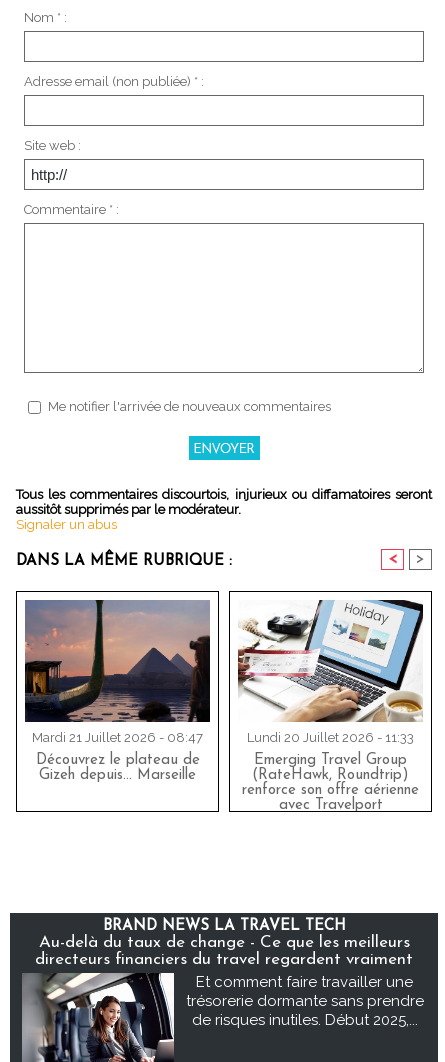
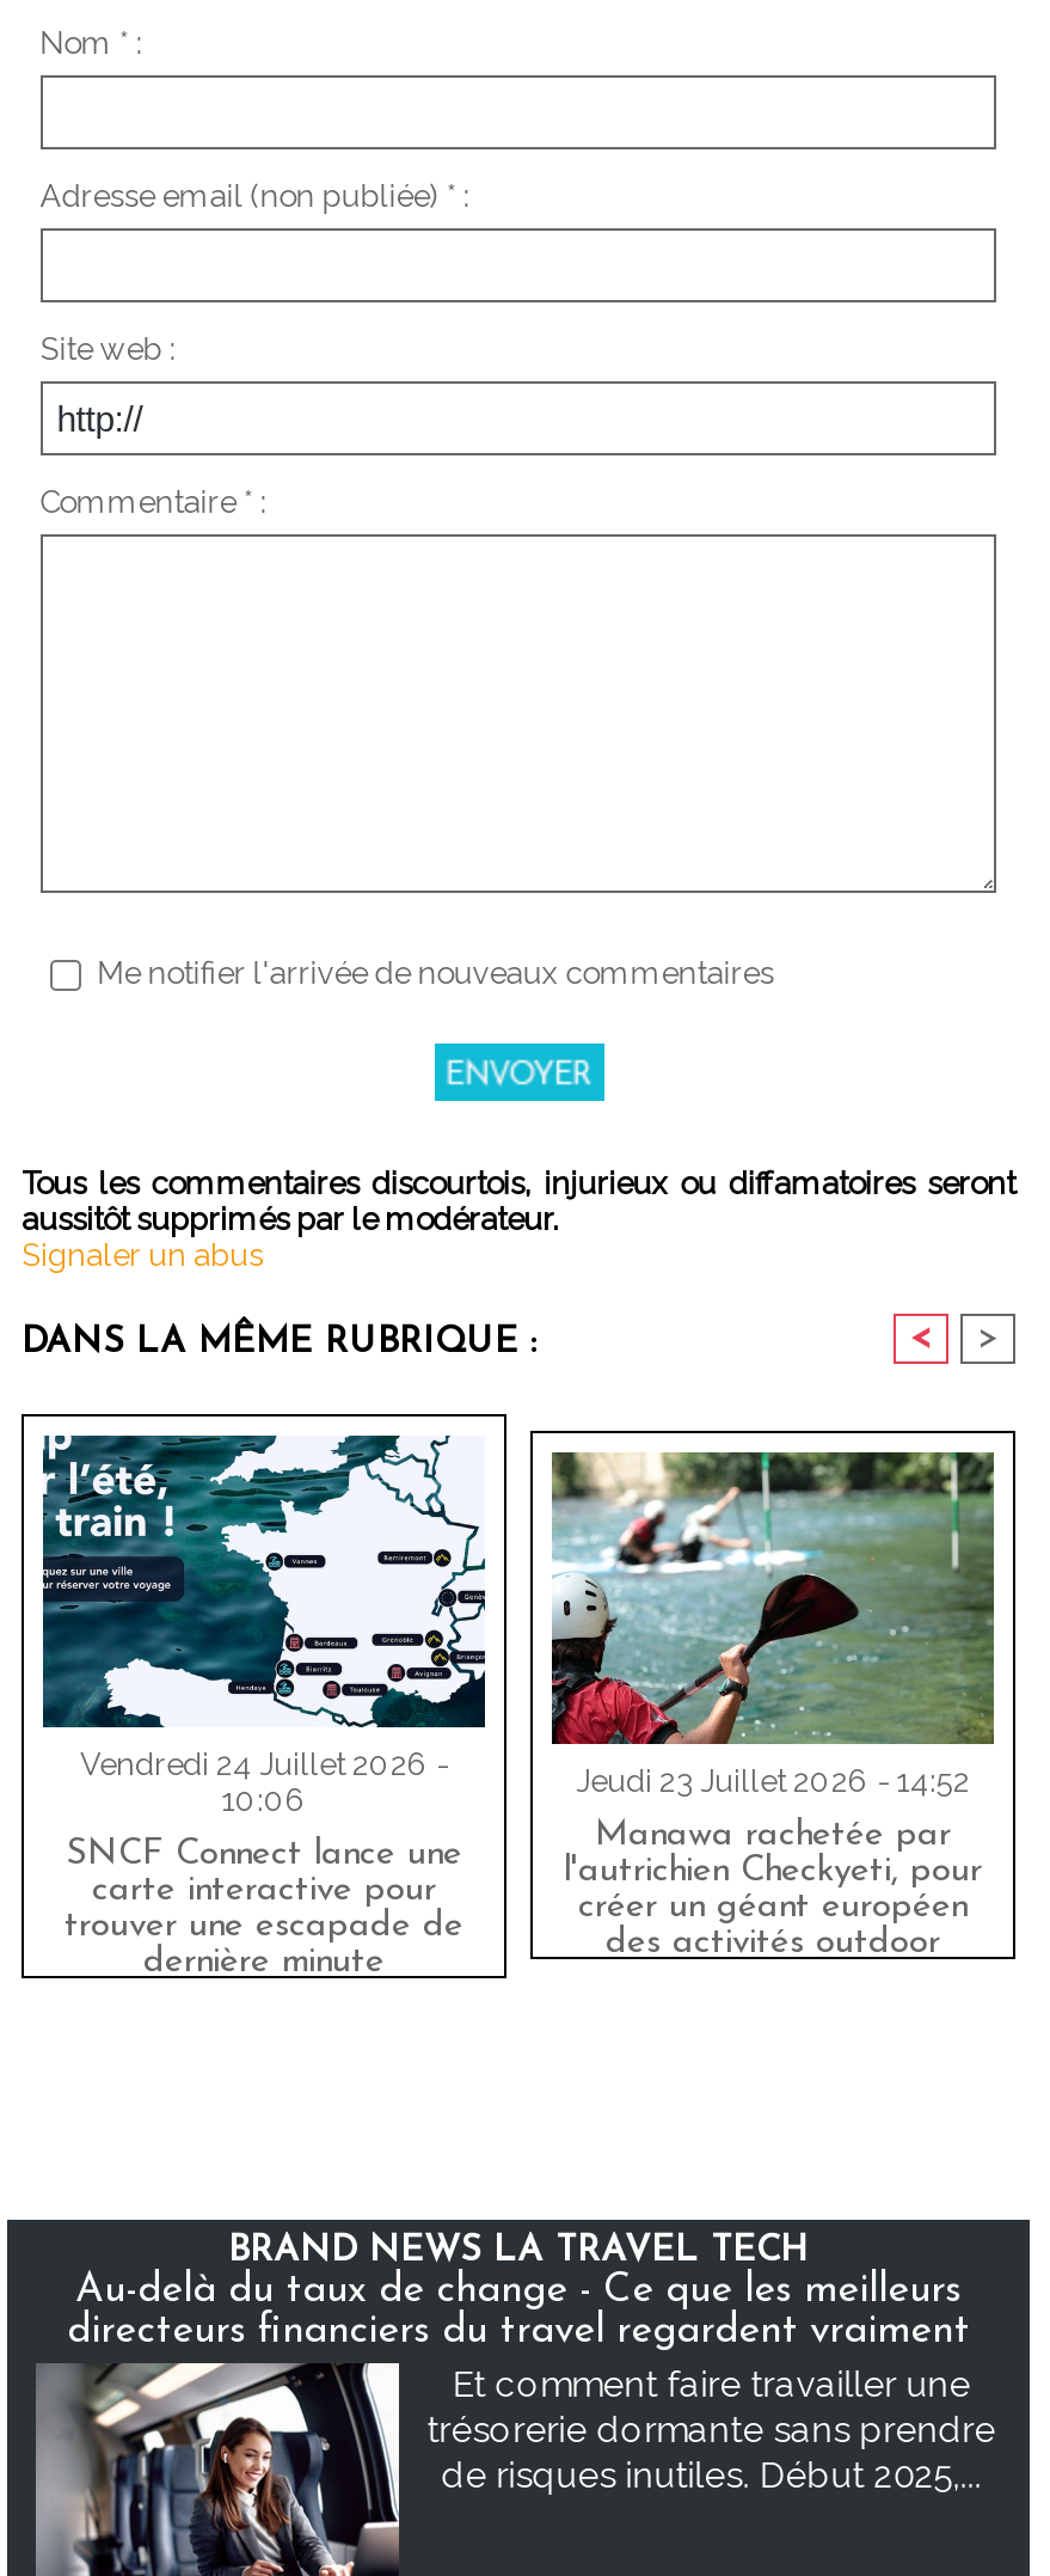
- [image]
- Lundi 20 Juillet 2026 - 11:33
+ [image]
+ Jeudi 23 Juillet 2026 - 14:52

- [image]
- Mardi 21 Juillet 2026 - 08:47
+ [image]
+ Vendredi 24 Juillet 2026 -
+ 10:06

- Découvrez le plateau de
- Gizeh depuis... Marseille
+ SNCF Connect lance une
+ carte interactive pour
+ trouver une escapade de
+ dernière minute

- Emerging Travel Group
- (RateHawk, Roundtrip)
- renforce son offre aérienne
- avec Travelport
+ Manawa rachetée par
+ l'autrichien Checkyeti, pour
+ créer un géant européen
+ des activités outdoor
